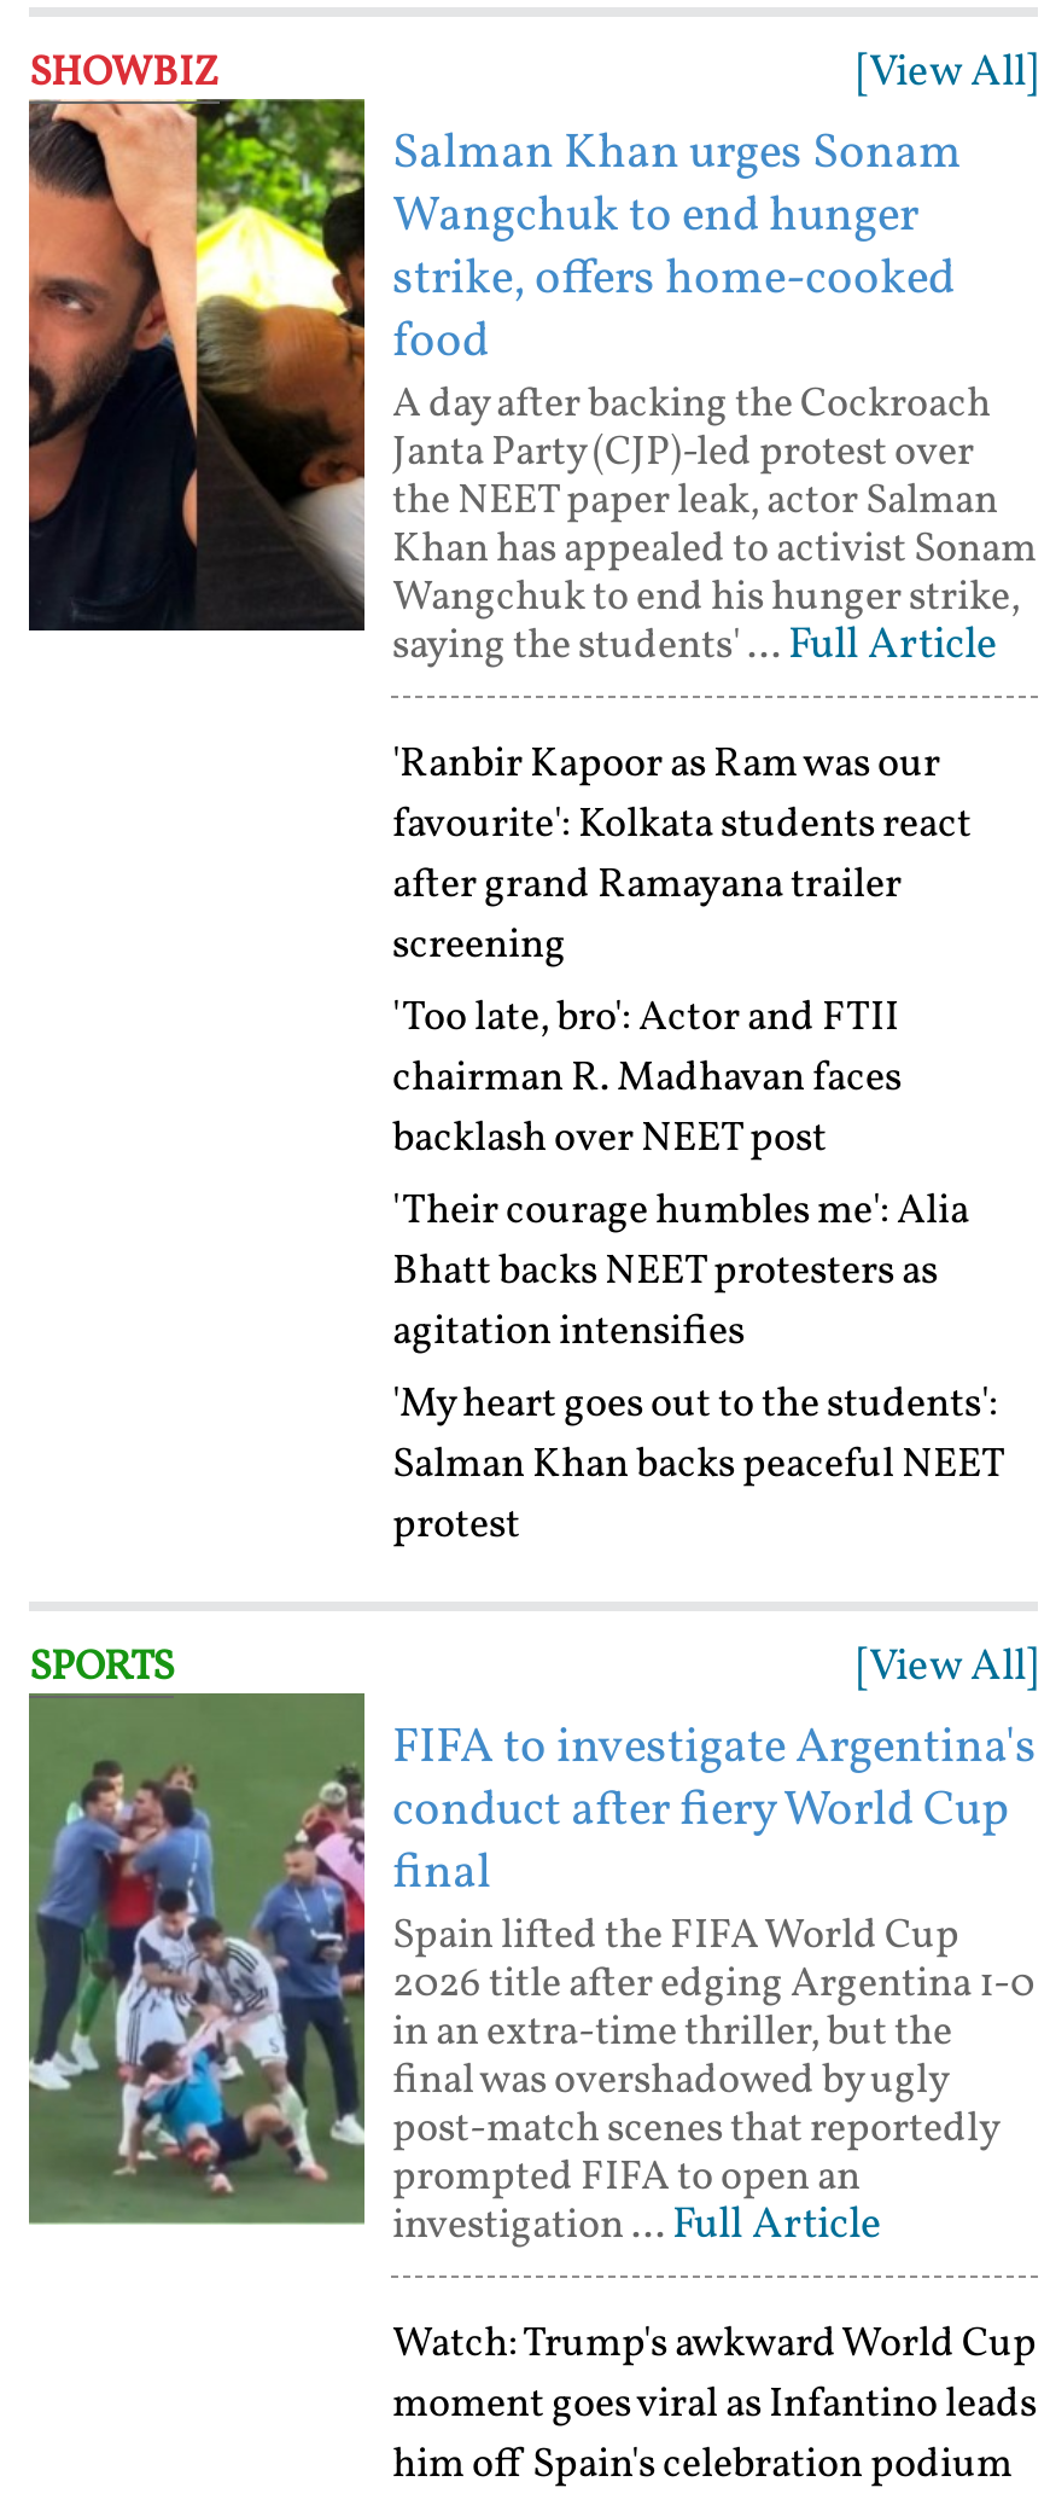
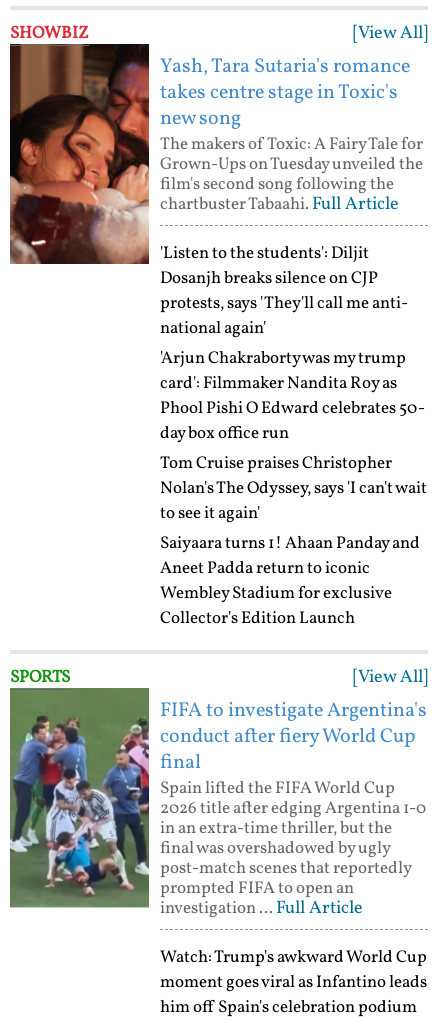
- [image]
- Salman Khan urges Sonam
- Wangchuk to end hunger
- strike, offers home-cooked
- food
- A day after backing the Cockroach
- Janta Party (CJP)-led protest over
- the NEET paper leak, actor Salman
- Khan has appealed to activist Sonam
- Wangchuk to end his hunger strike,
- saying the students' ... Full Article
+ [image]
+ Yash, Tara Sutaria's romance
+ takes centre stage in Toxic's
+ new song
+ The makers of Toxic: A Fairy Tale for
+ Grown-Ups on Tuesday unveiled the
+ film's second song following the
+ chartbuster Tabaahi. Full Article

- 'Ranbir Kapoor as Ram was our
- favourite': Kolkata students react
- after grand Ramayana trailer
- screening
- 'Too late, bro': Actor and FTII
- chairman R. Madhavan faces
- backlash over NEET post
- 'Their courage humbles me': Alia
- Bhatt backs NEET protesters as
- agitation intensifies
- 'My heart goes out to the students':
- Salman Khan backs peaceful NEET
- protest
+ 'Listen to the students': Diljit
+ Dosanjh breaks silence on CJP
+ protests, says 'They'll call me anti-
+ national again'
+ 'Arjun Chakraborty was my trump
+ card': Filmmaker Nandita Roy as
+ Phool Pishi O Edward celebrates 50-
+ day box office run
+ Tom Cruise praises Christopher
+ Nolan's The Odyssey, says 'I can't wait
+ to see it again'
+ Saiyaara turns 1! Ahaan Panday and
+ Aneet Padda return to iconic
+ Wembley Stadium for exclusive
+ Collector's Edition Launch
